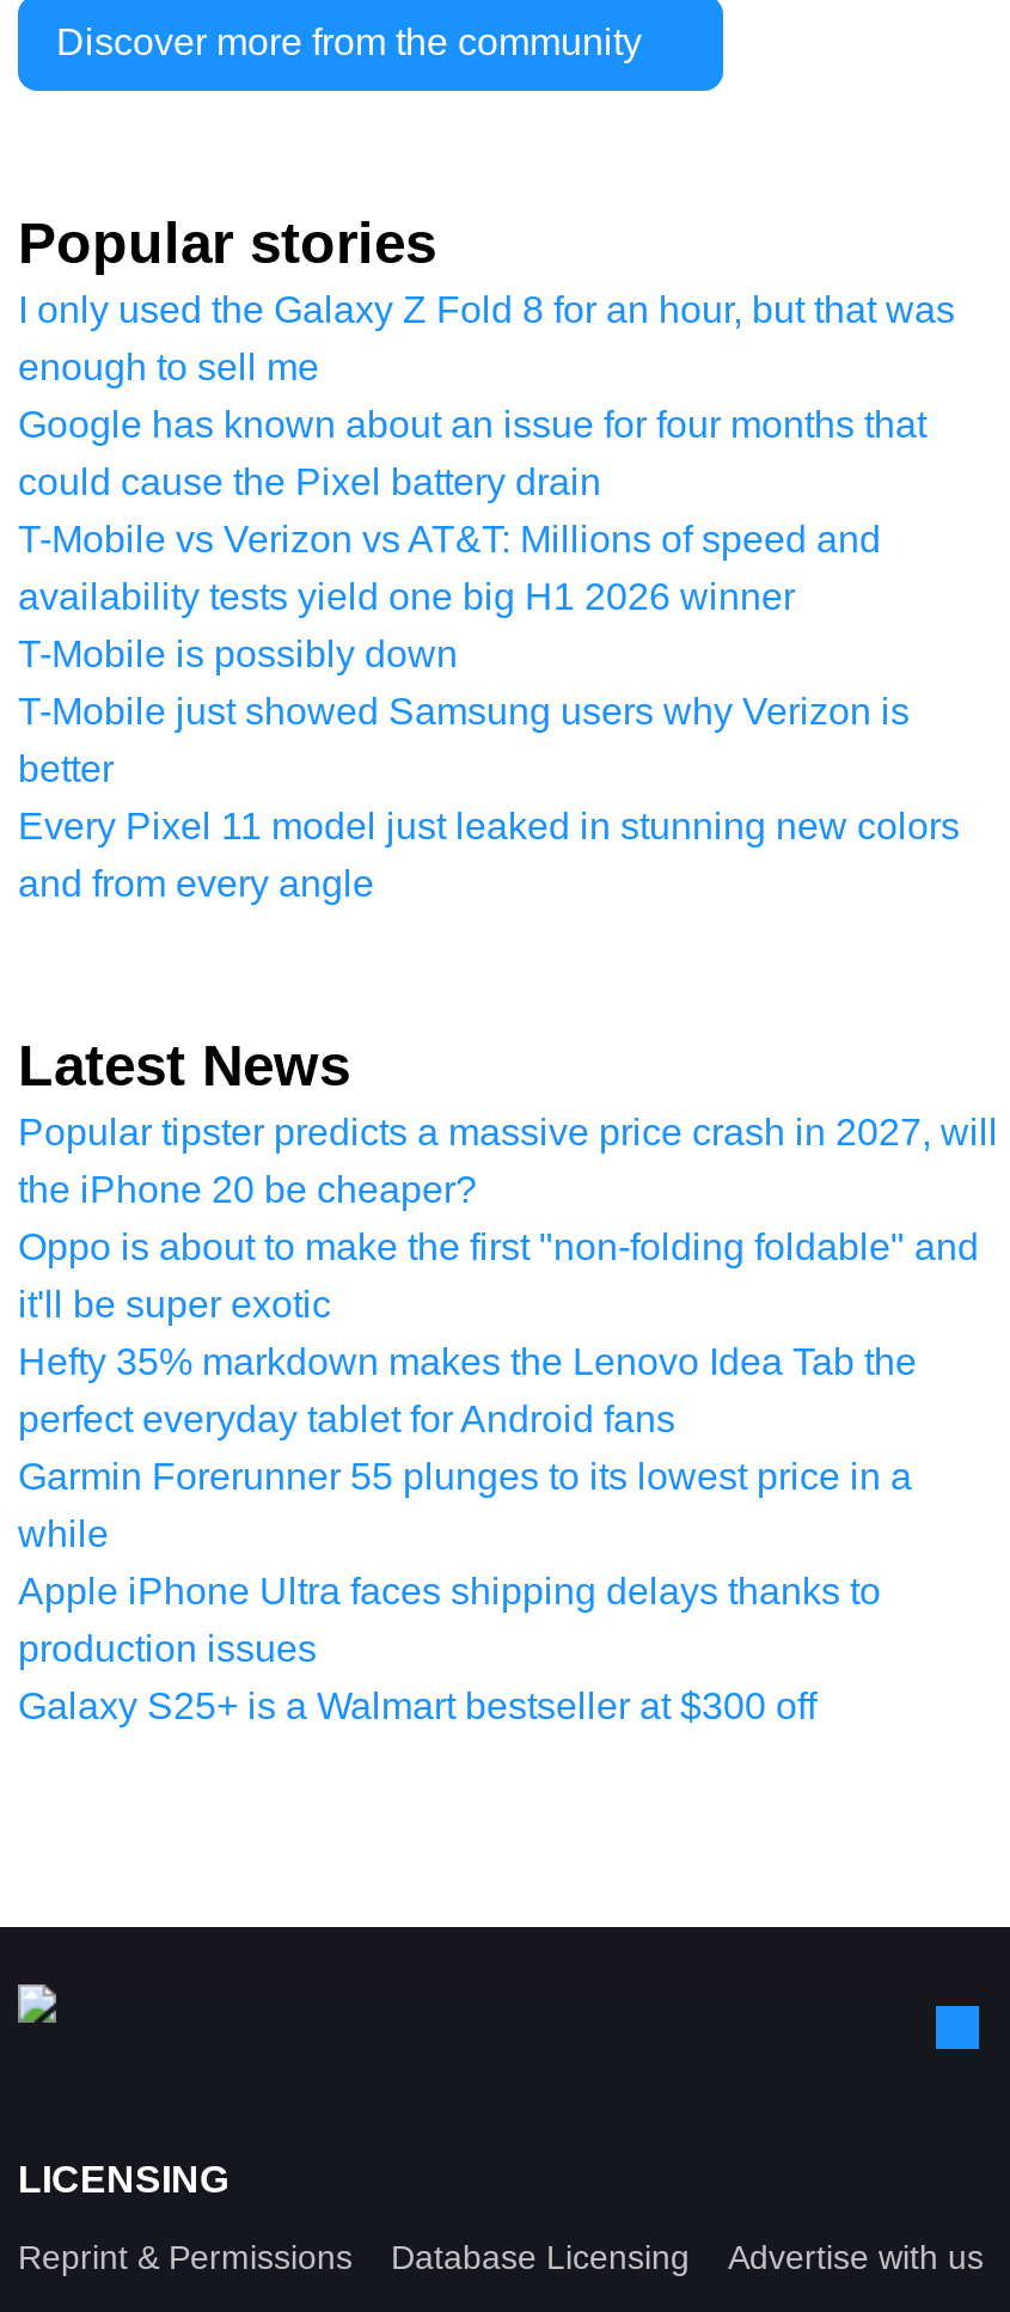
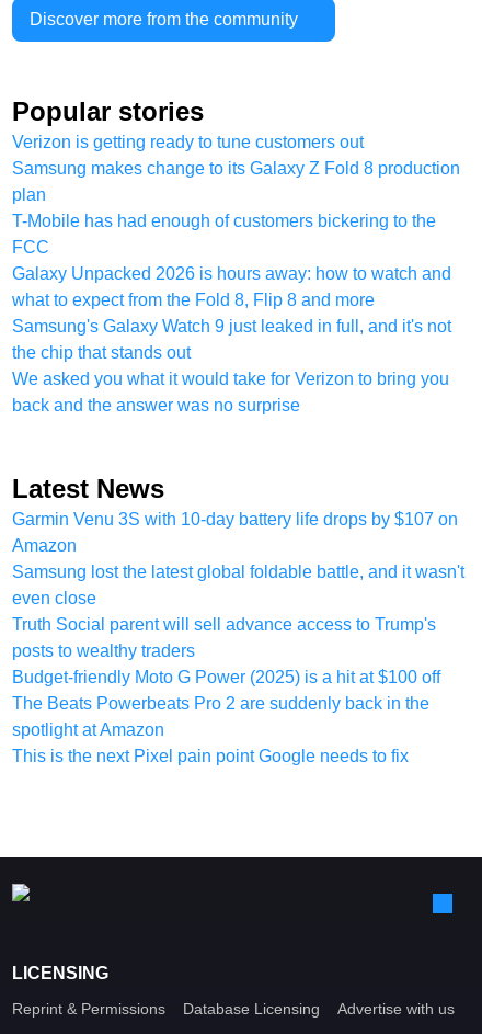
- I only used the Galaxy Z Fold 8 for an hour, but that was
- enough to sell me
- Google has known about an issue for four months that
- could cause the Pixel battery drain
- T-Mobile vs Verizon vs AT&T: Millions of speed and
- availability tests yield one big H1 2026 winner
- T-Mobile is possibly down
- T-Mobile just showed Samsung users why Verizon is
- better
- Every Pixel 11 model just leaked in stunning new colors
- and from every angle
+ Verizon is getting ready to tune customers out
+ Samsung makes change to its Galaxy Z Fold 8 production
+ plan
+ T-Mobile has had enough of customers bickering to the
+ FCC
+ Galaxy Unpacked 2026 is hours away: how to watch and
+ what to expect from the Fold 8, Flip 8 and more
+ Samsung's Galaxy Watch 9 just leaked in full, and it's not
+ the chip that stands out
+ We asked you what it would take for Verizon to bring you
+ back and the answer was no surprise

- Popular tipster predicts a massive price crash in 2027, will
- the iPhone 20 be cheaper?
- Oppo is about to make the first "non-folding foldable" and
- it'll be super exotic
- Hefty 35% markdown makes the Lenovo Idea Tab the
- perfect everyday tablet for Android fans
- Garmin Forerunner 55 plunges to its lowest price in a
- while
- Apple iPhone Ultra faces shipping delays thanks to
- production issues
- Galaxy S25+ is a Walmart bestseller at $300 off
+ Garmin Venu 3S with 10-day battery life drops by $107 on
+ Amazon
+ Samsung lost the latest global foldable battle, and it wasn't
+ even close
+ Truth Social parent will sell advance access to Trump's
+ posts to wealthy traders
+ Budget-friendly Moto G Power (2025) is a hit at $100 off
+ The Beats Powerbeats Pro 2 are suddenly back in the
+ spotlight at Amazon
+ This is the next Pixel pain point Google needs to fix
